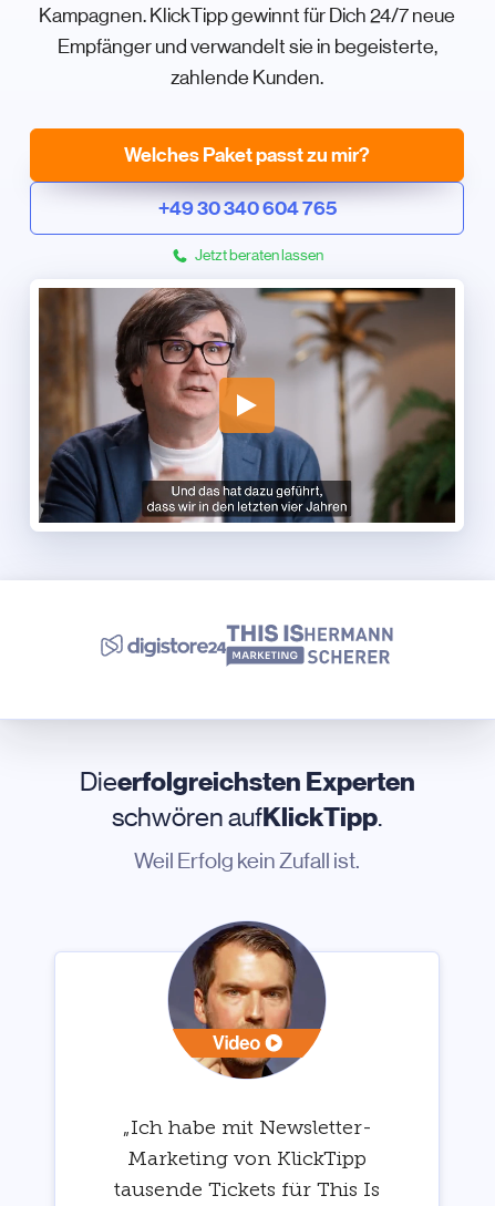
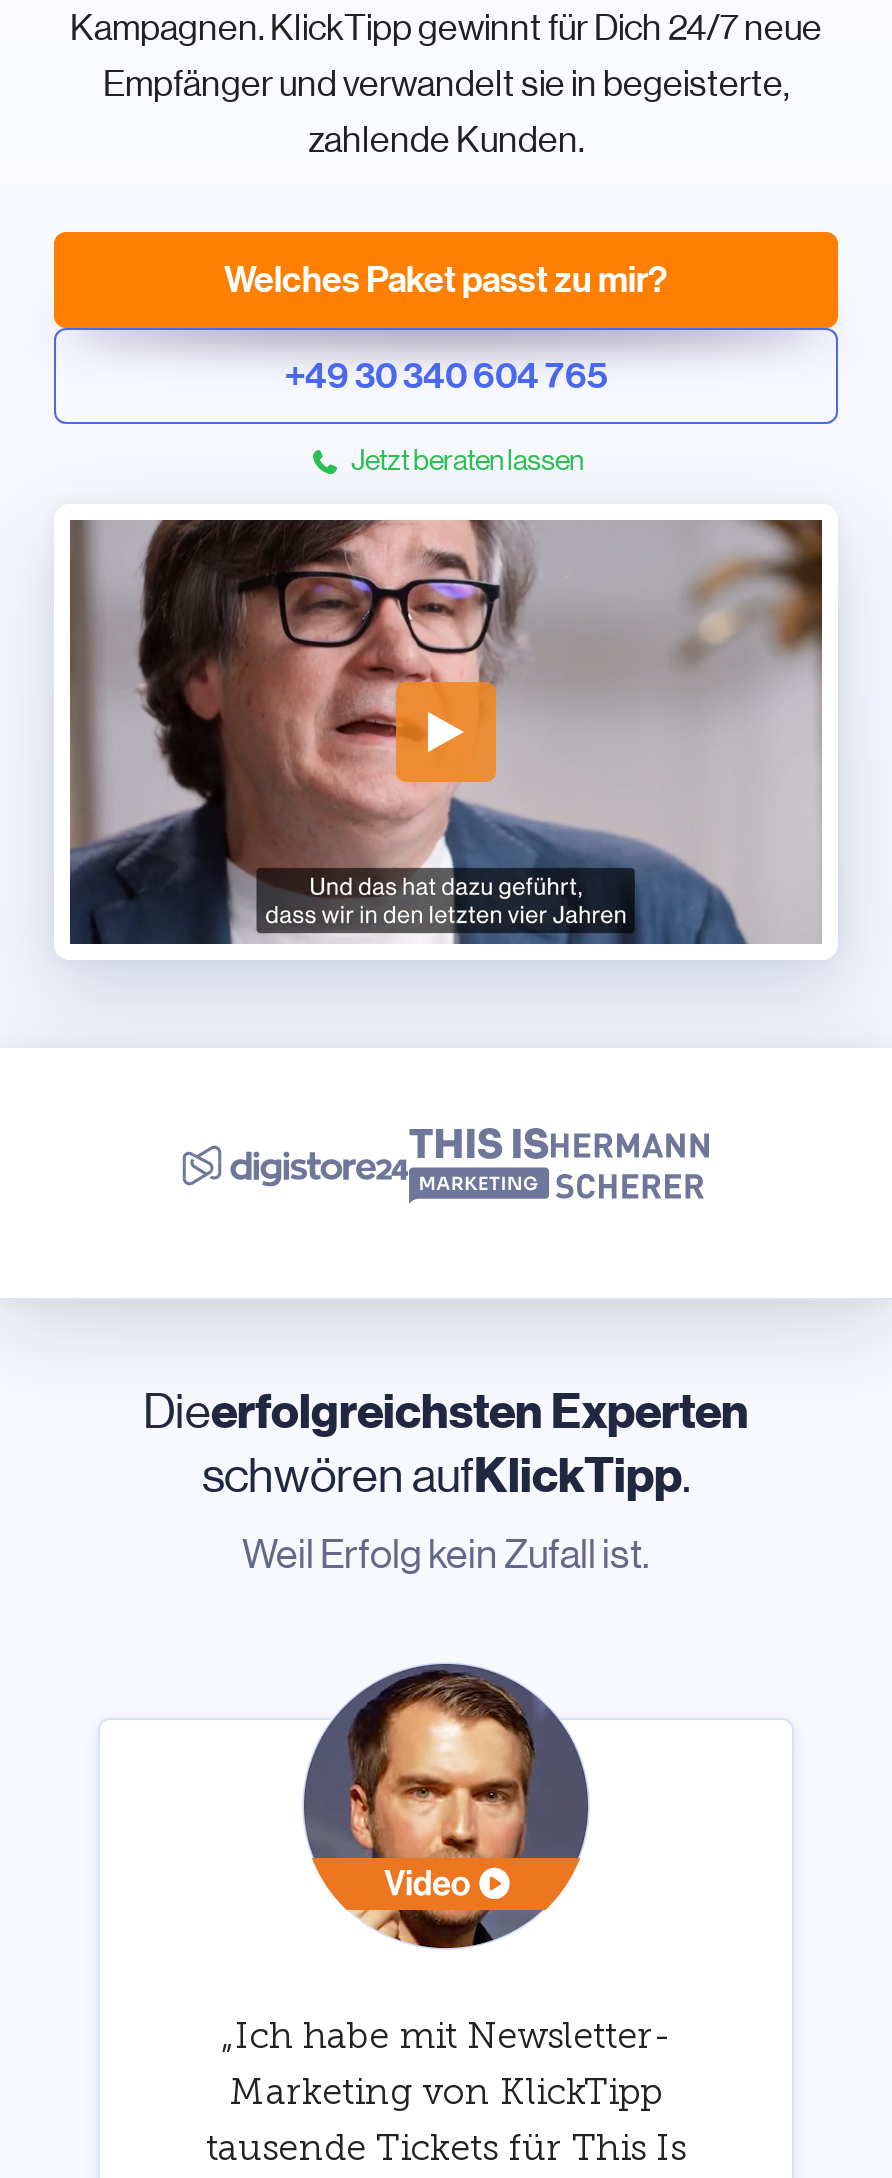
- [image]
+ [image]
